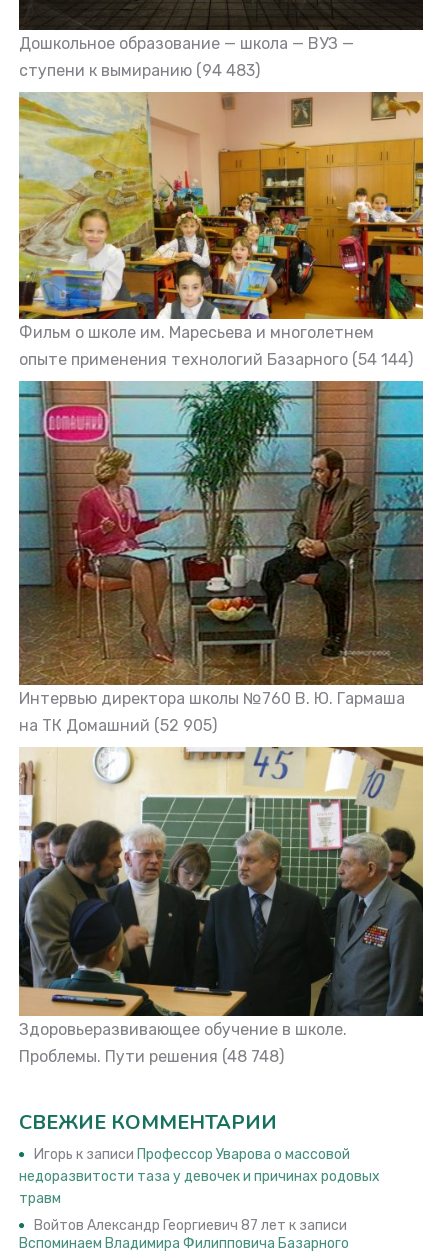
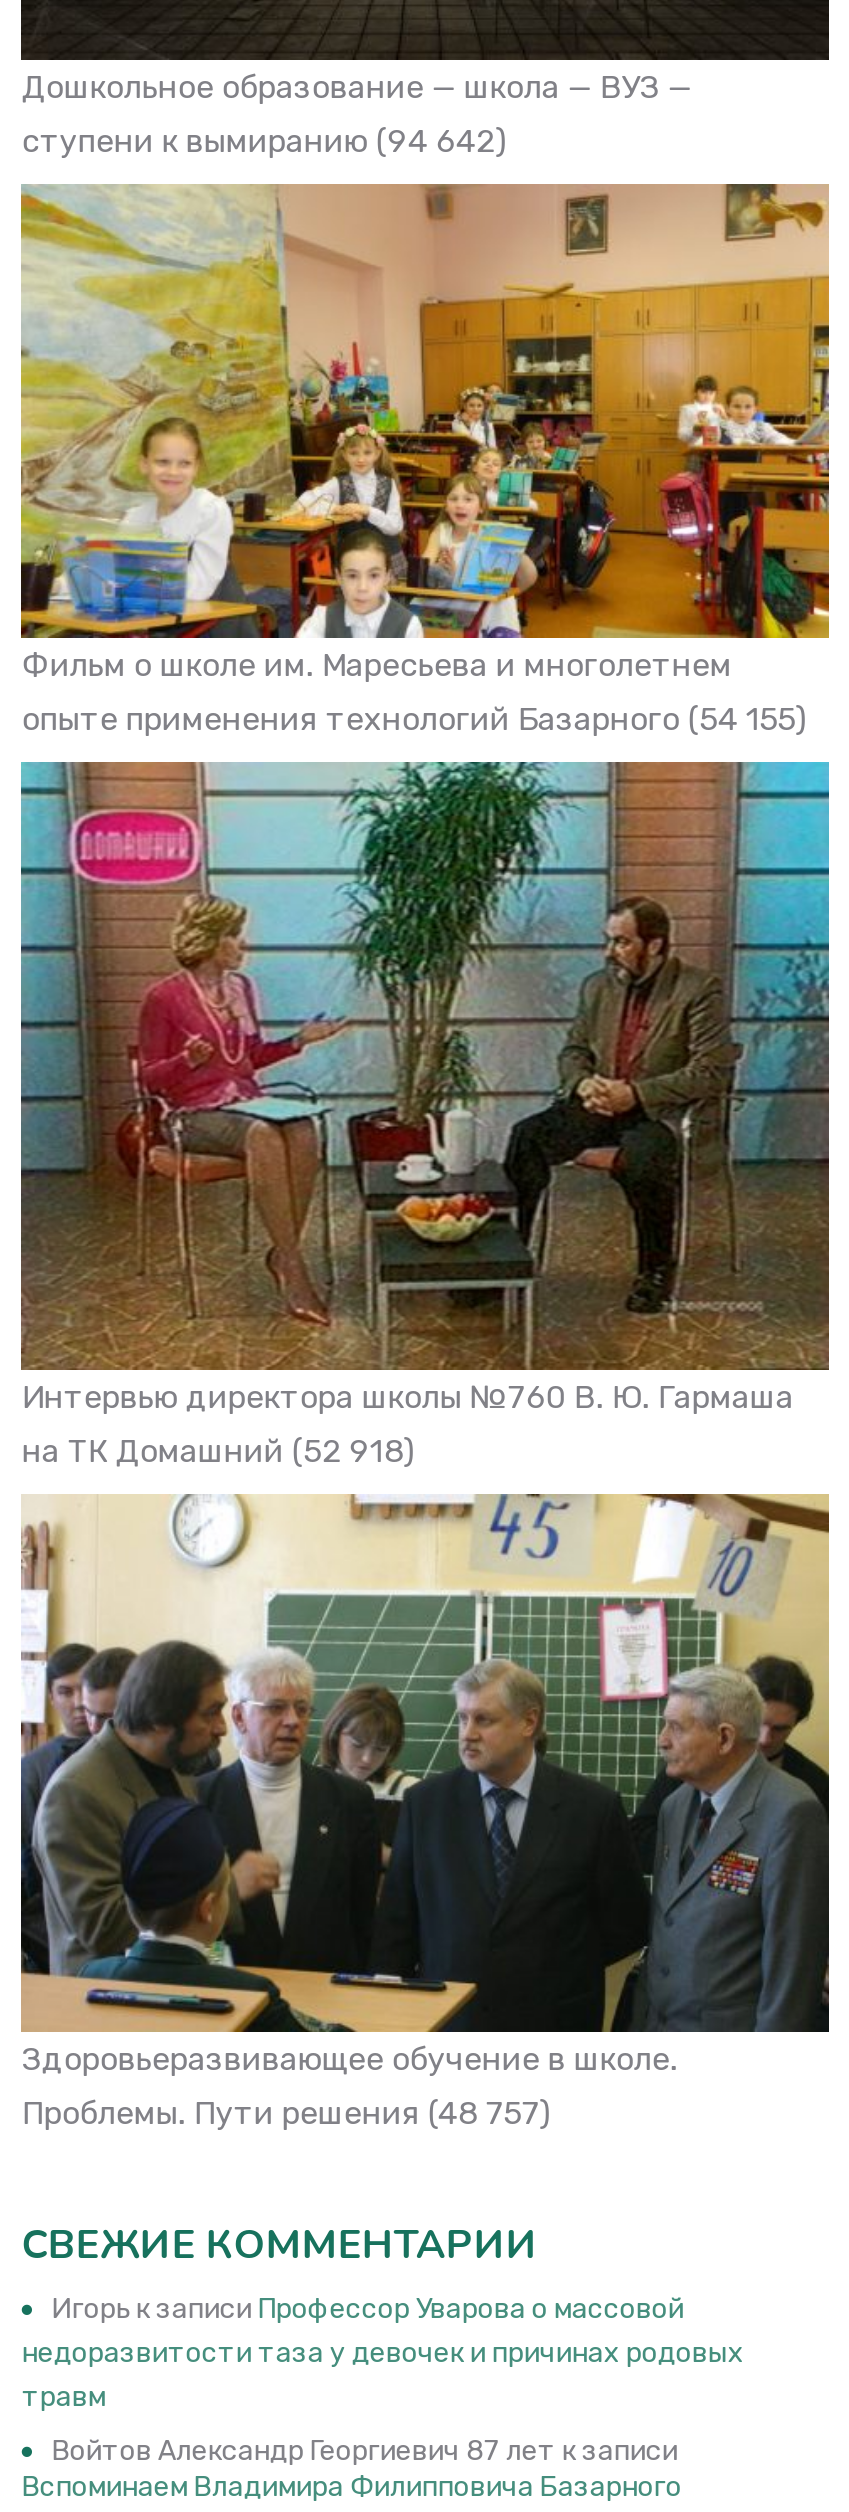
- ступени к вымиранию (94 483)
+ ступени к вымиранию (94 642)

- опыте применения технологий Базарного (54 144)
+ опыте применения технологий Базарного (54 155)

- на ТК Домашний (52 905)
+ на ТК Домашний (52 918)

- Проблемы. Пути решения (48 748)
+ Проблемы. Пути решения (48 757)
